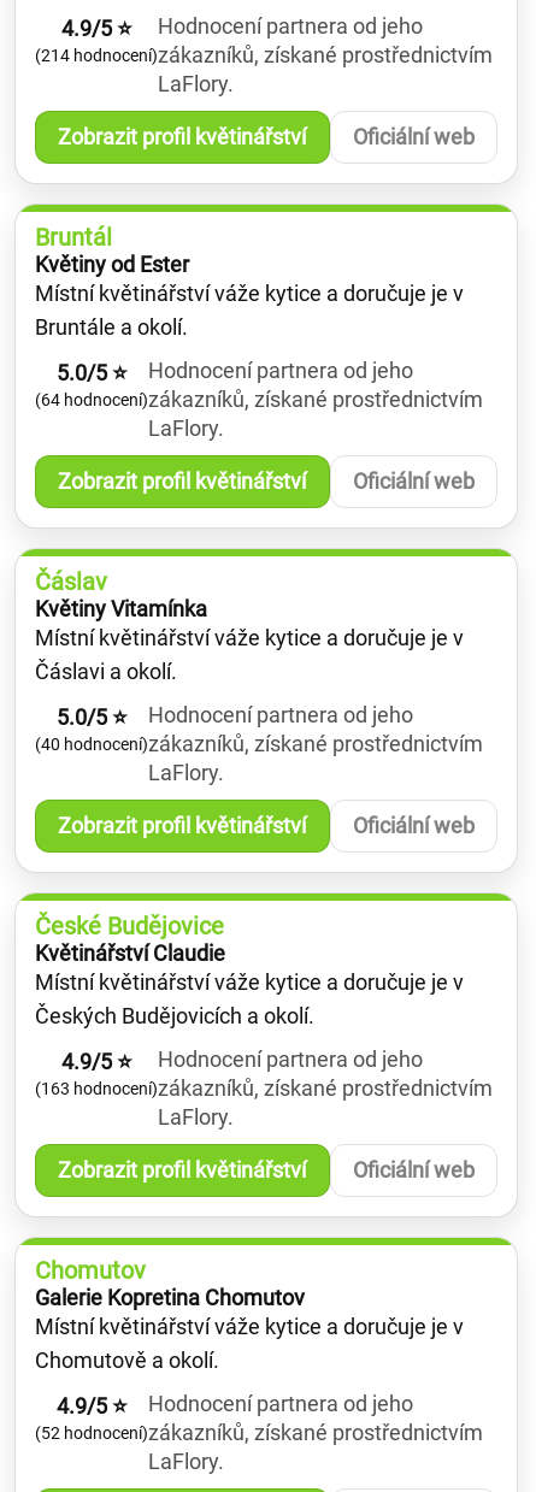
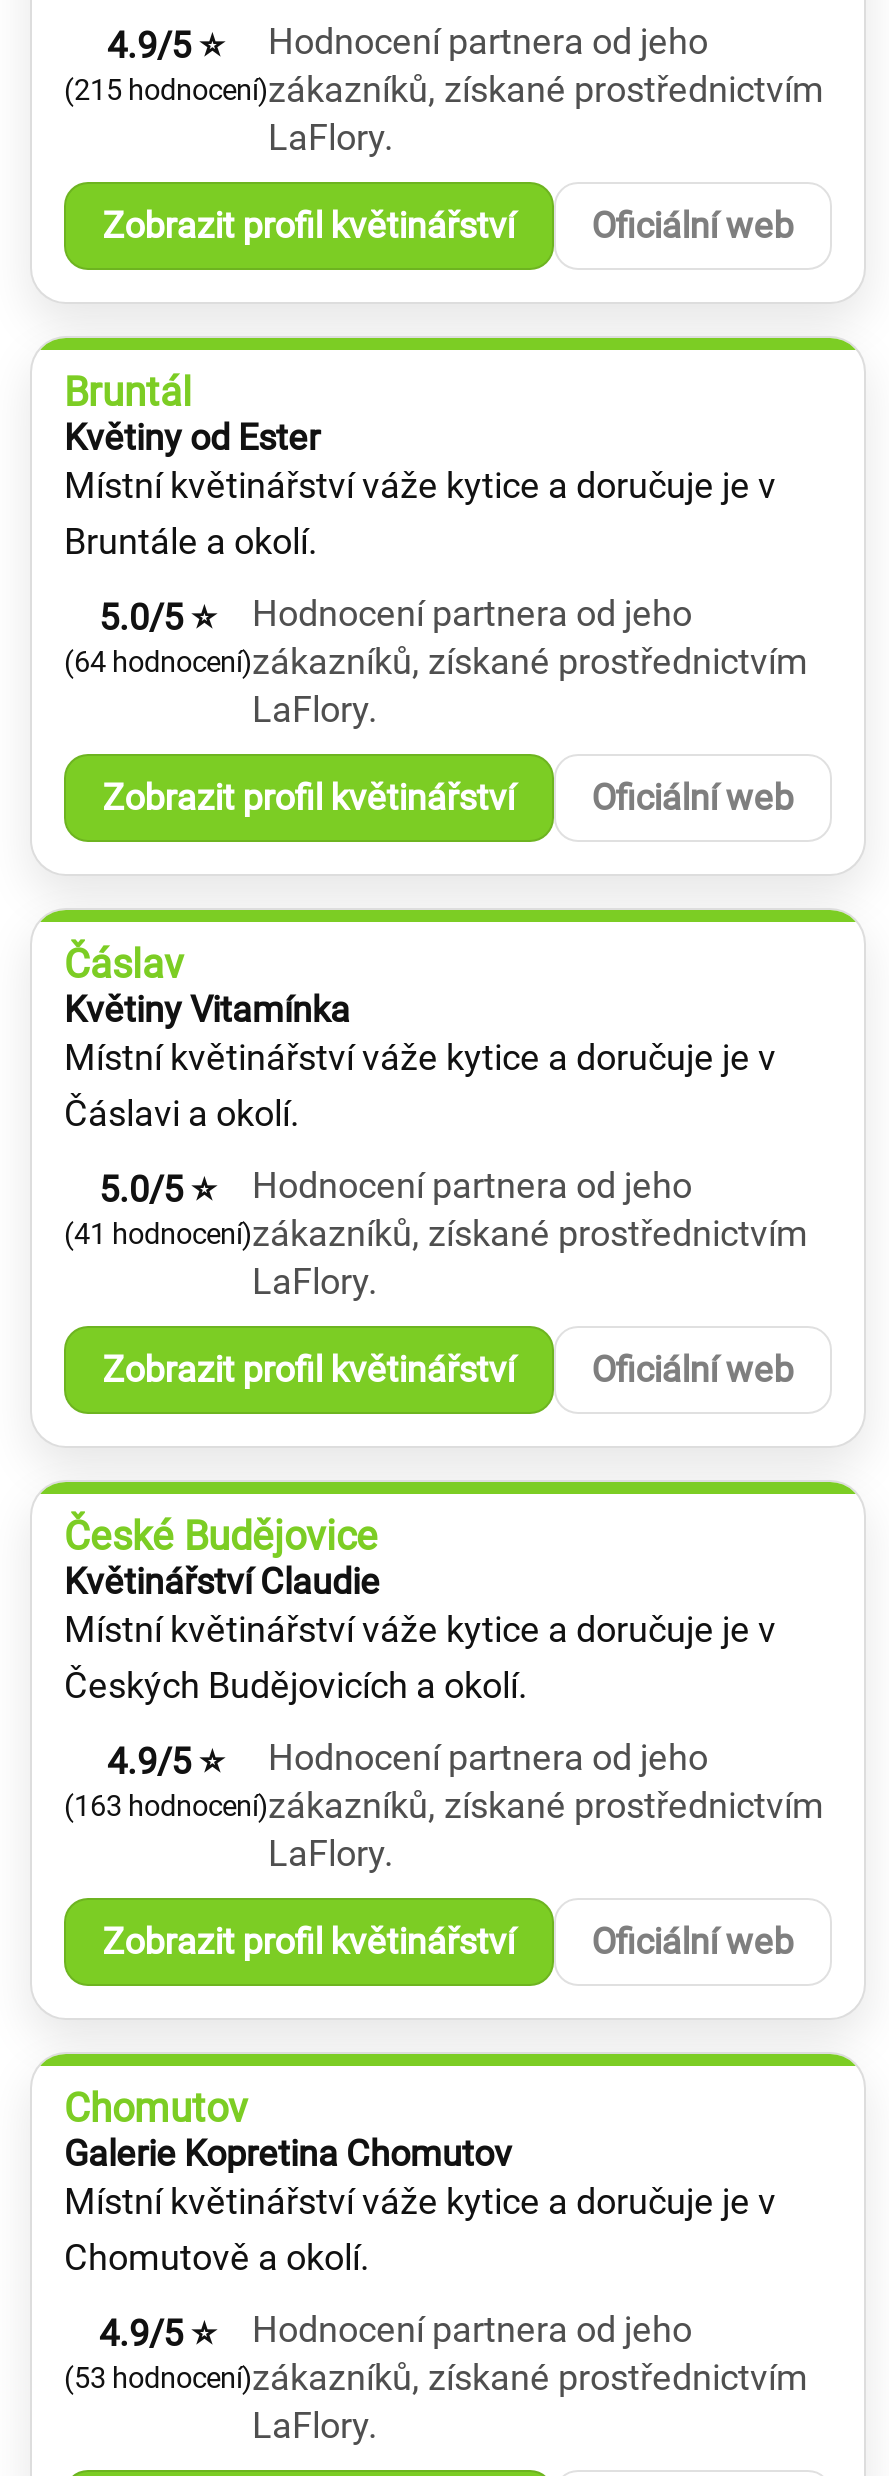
- (214 hodnocení) zákazníků, získané prostřednictvím
+ (215 hodnocení) zákazníků, získané prostřednictvím

- (40 hodnocení) zákazníků, získané prostřednictvím
+ (41 hodnocení) zákazníků, získané prostřednictvím

- (52 hodnocení) zákazníků, získané prostřednictvím
+ (53 hodnocení) zákazníků, získané prostřednictvím
